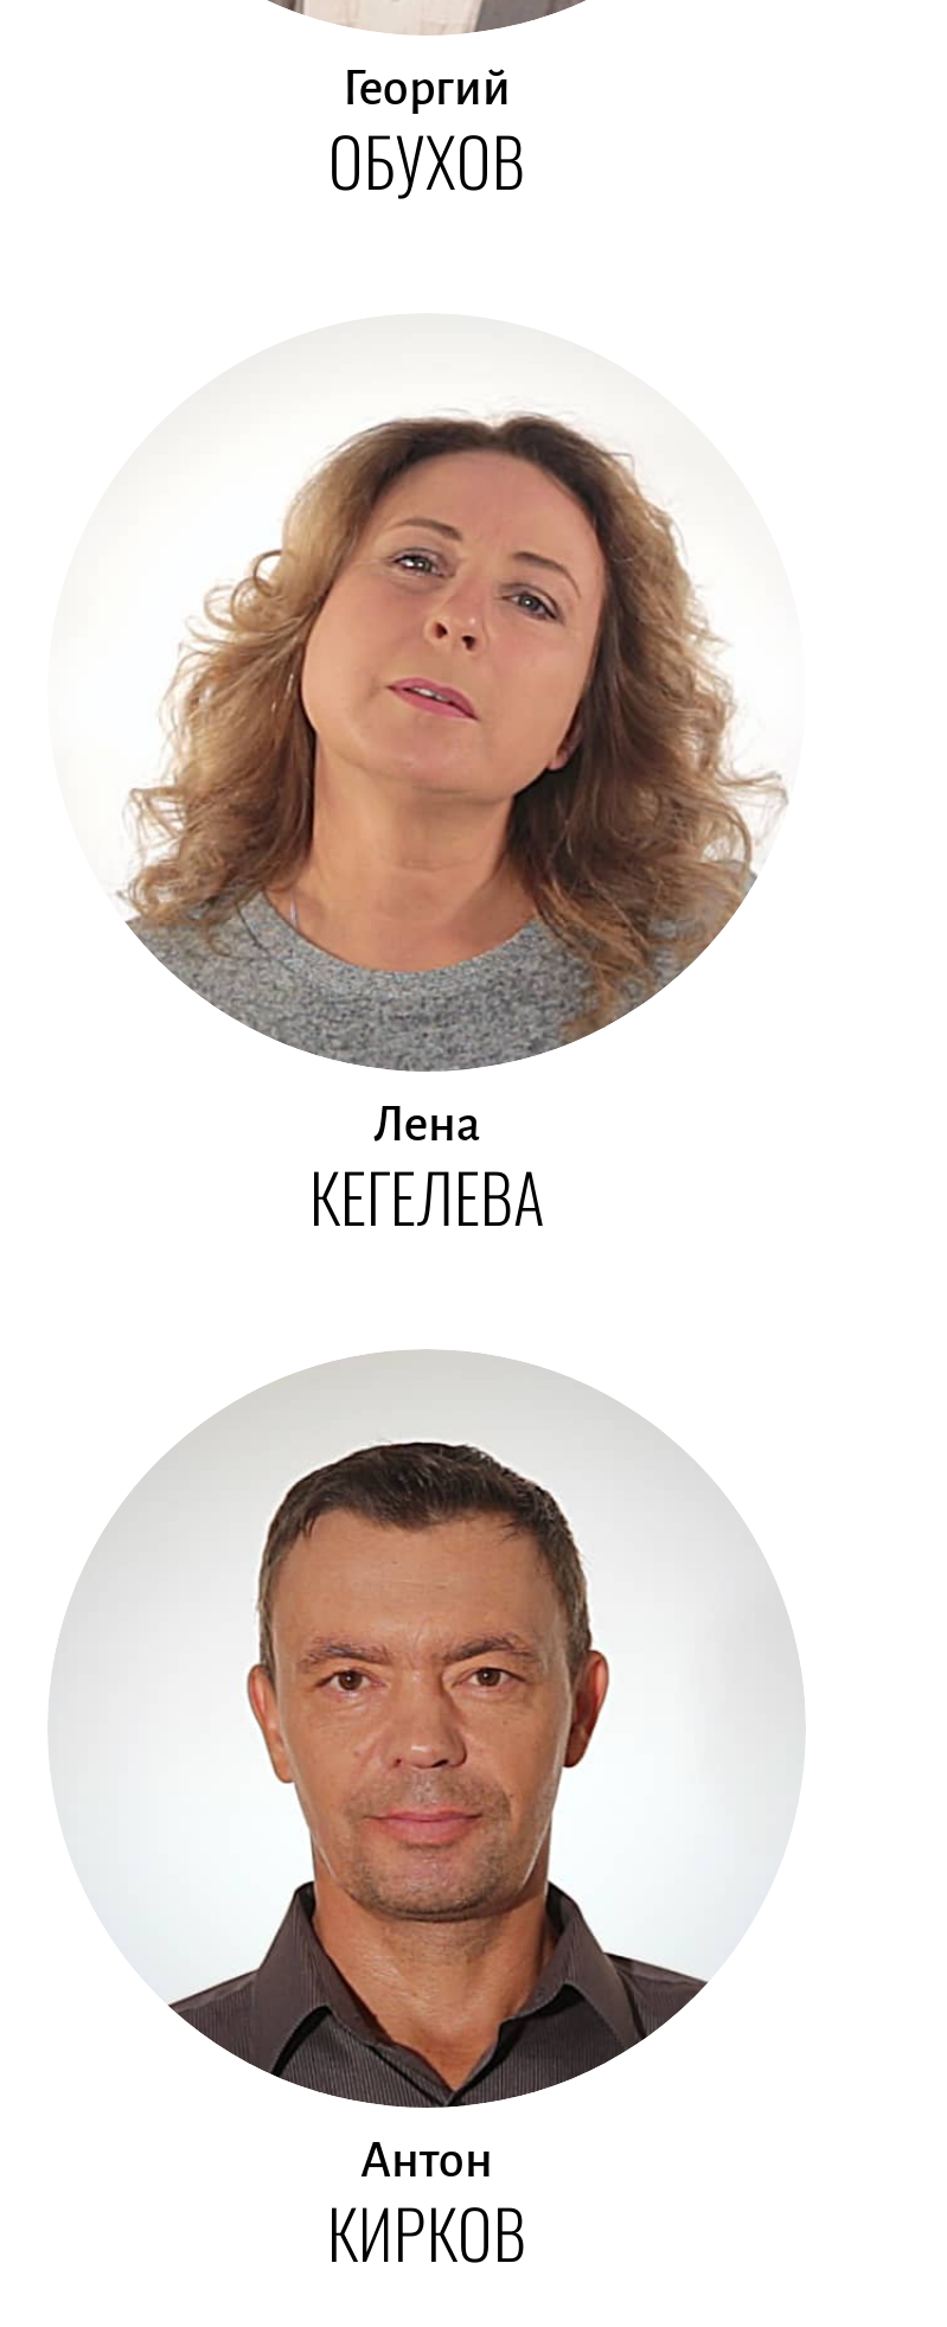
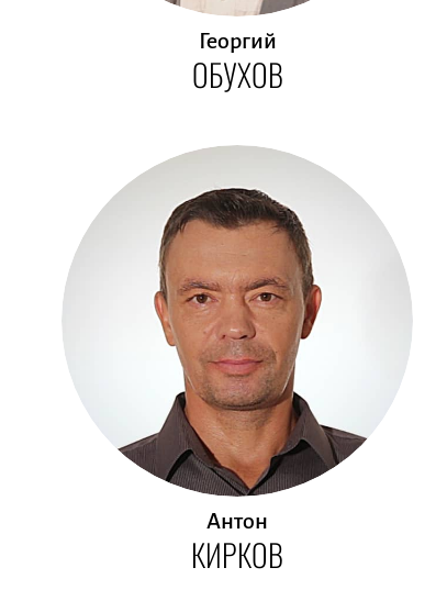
- [image]
- Лена
- КЕГЕЛЕВА
